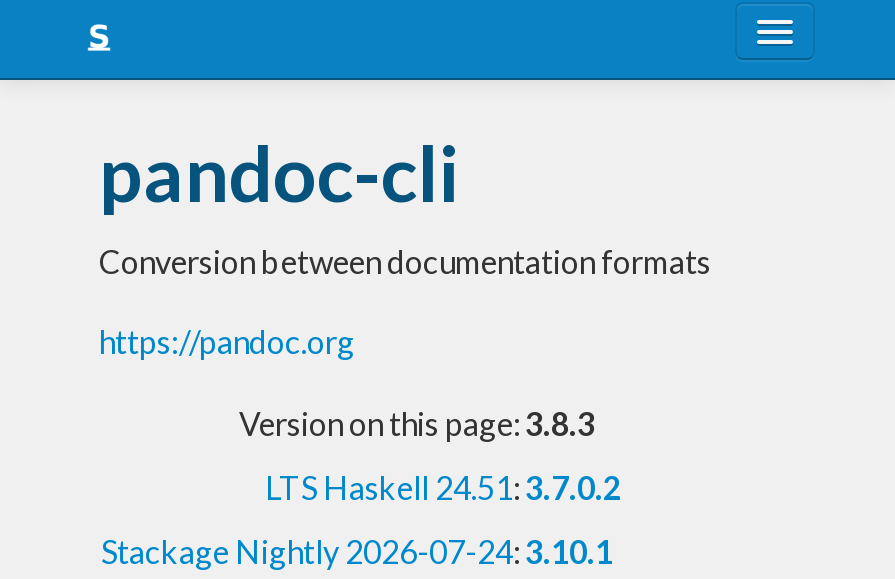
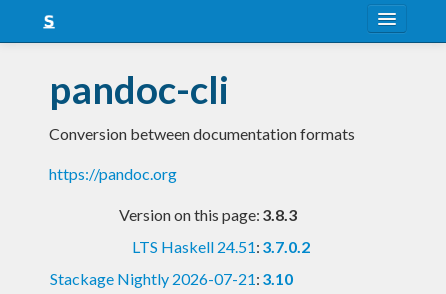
- Stackage Nightly 2026-07-24: 3.10.1
+ Stackage Nightly 2026-07-21: 3.10
